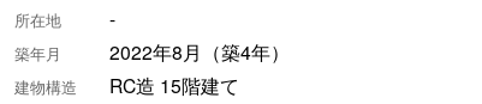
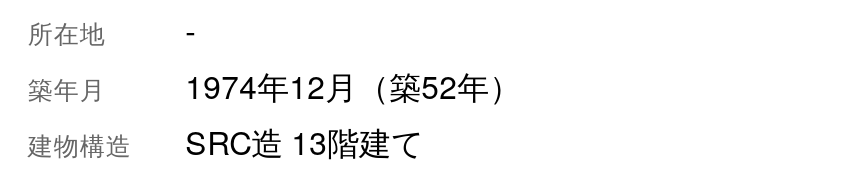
- 2022年8月（築4年）
+ 1974年12月（築52年）

- 建物構造 RC造 15階建て
+ 建物構造 SRC造 13階建て
